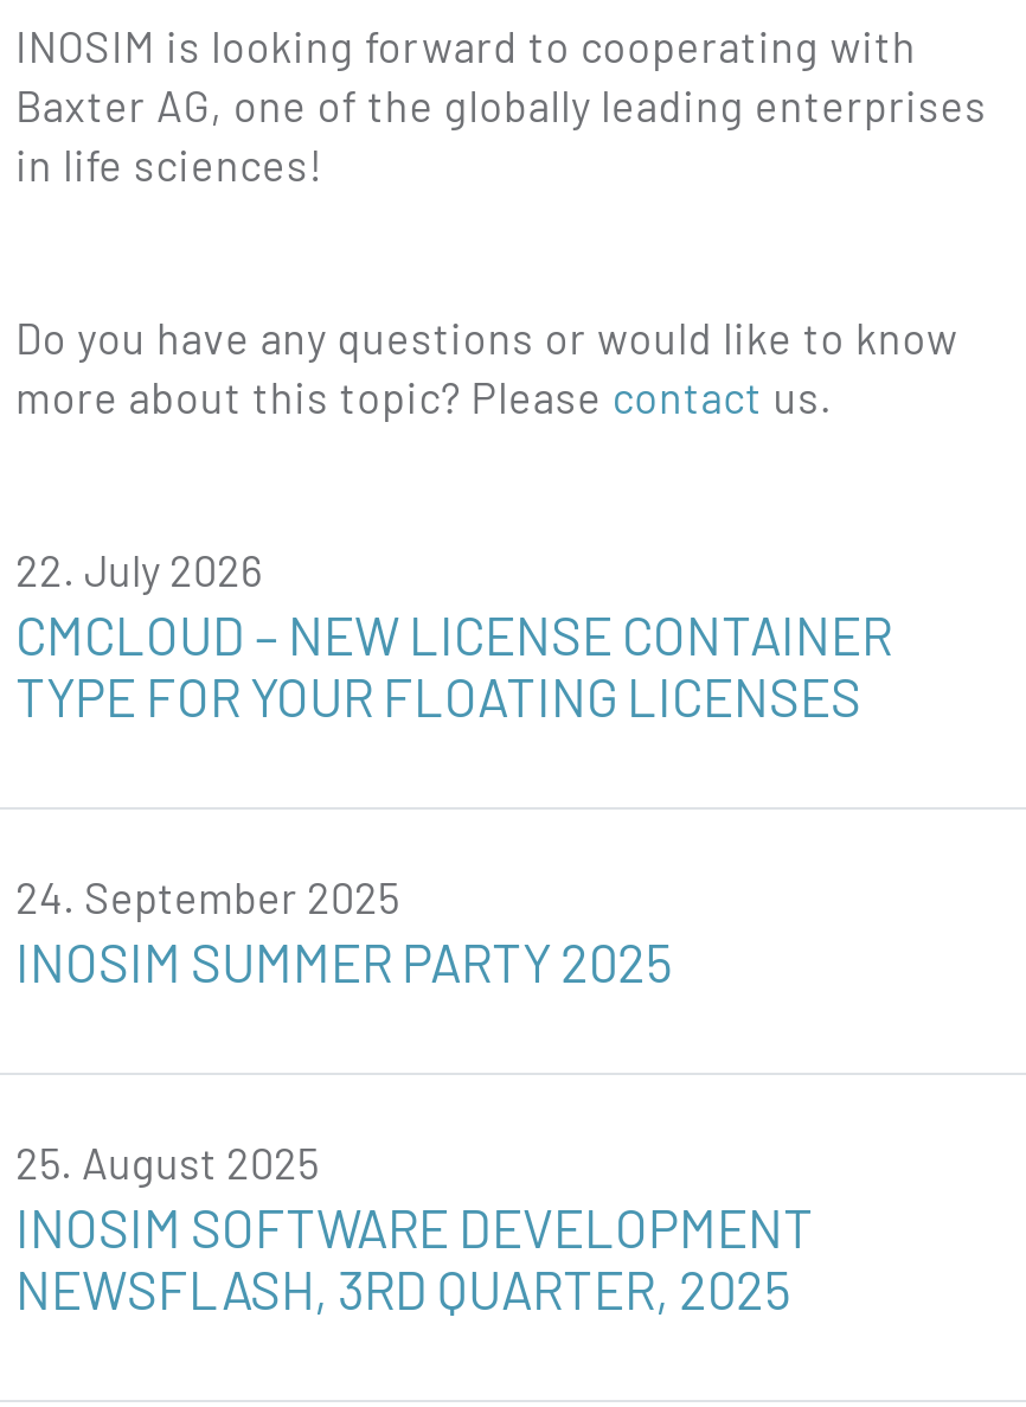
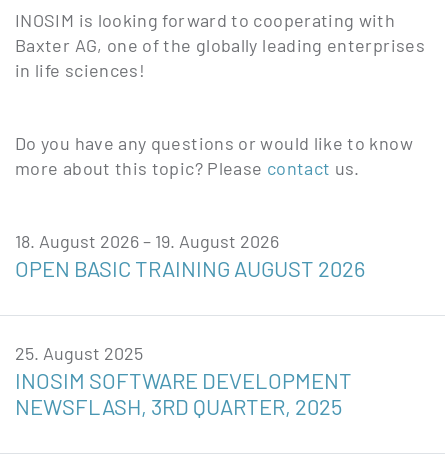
- 22. July 2026
- CMCLOUD – NEW LICENSE CONTAINER
- TYPE FOR YOUR FLOATING LICENSES
- 24. September 2025
- INOSIM SUMMER PARTY 2025
+ 18. August 2026 – 19. August 2026
+ OPEN BASIC TRAINING AUGUST 2026
